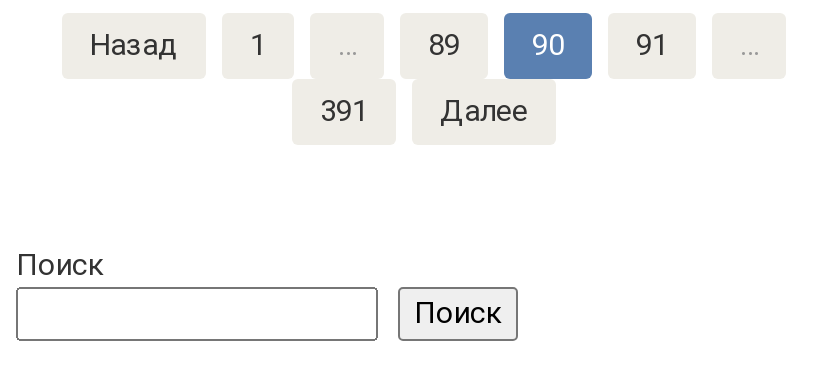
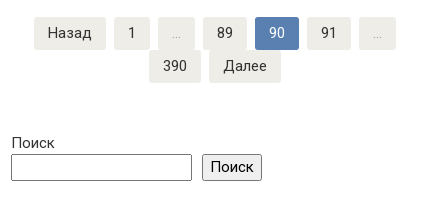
- 391 Далее
+ 390 Далее
